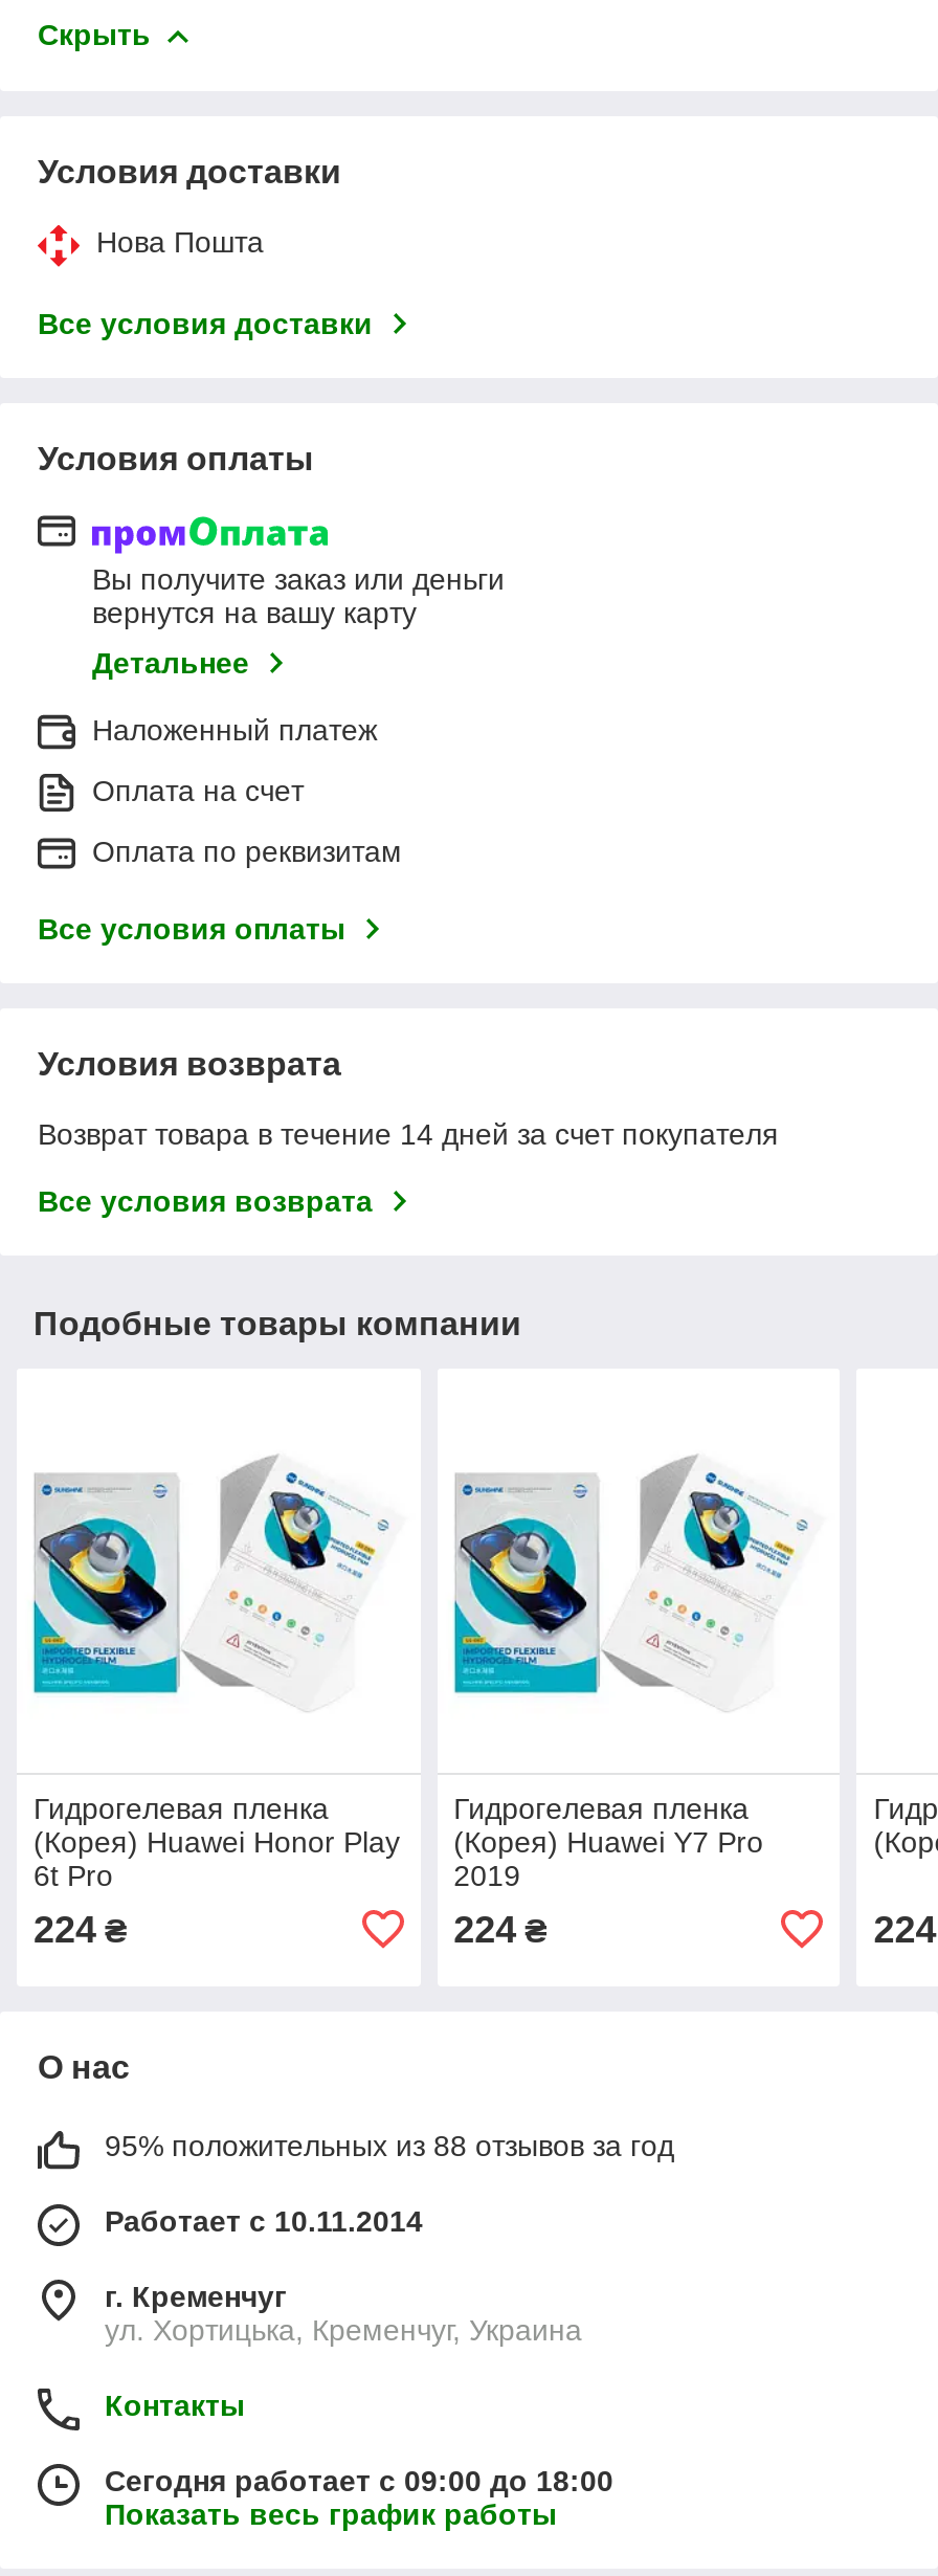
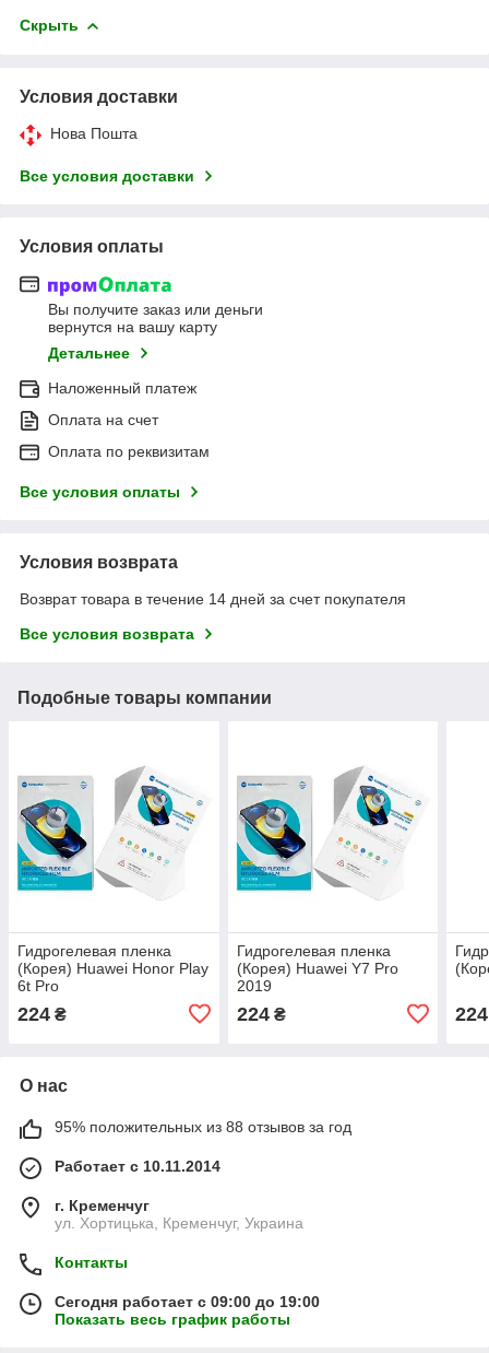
- Сегодня работает с 09:00 до 18:00
+ Сегодня работает с 09:00 до 19:00
